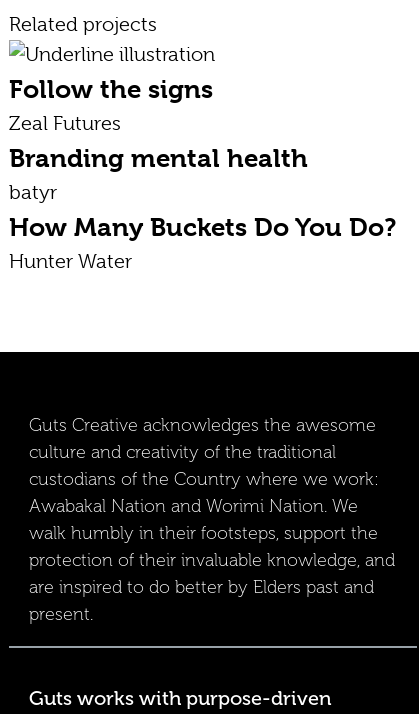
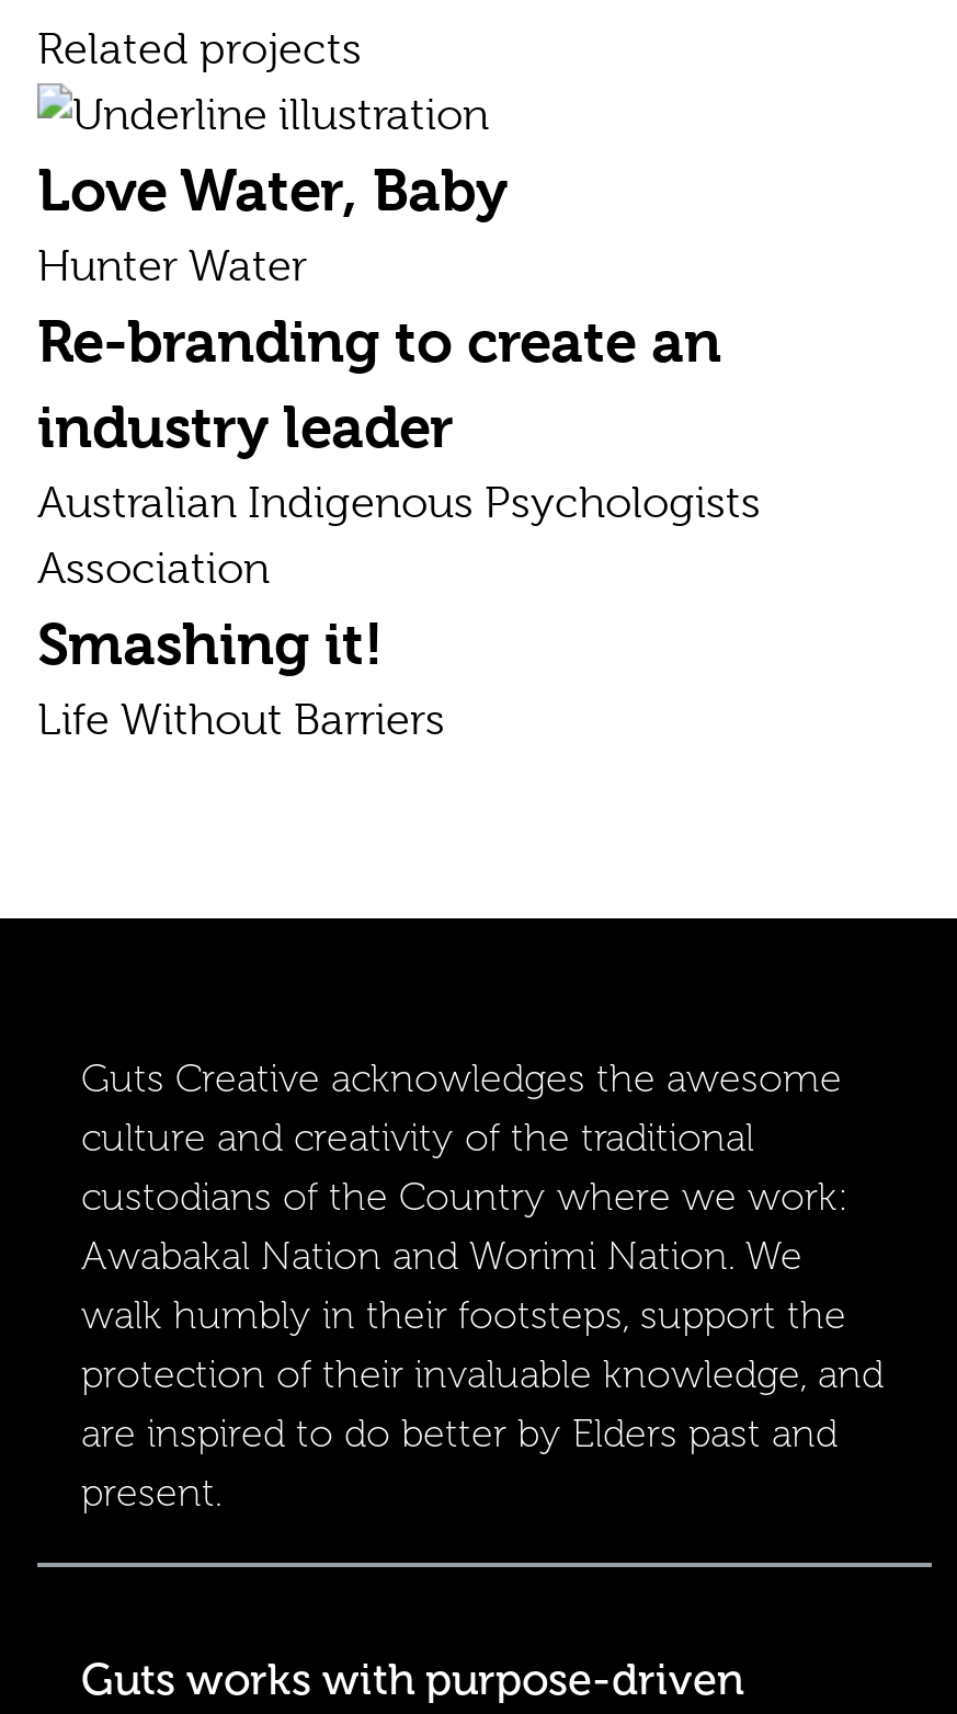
- Follow the signs
- Zeal Futures
- Branding mental health
- batyr
- How Many Buckets Do You Do?
+ Love Water, Baby

moved up: Hunter Water

+ Re-branding to create an
+ industry leader
+ Australian Indigenous Psychologists
+ Association
+ Smashing it!
+ Life Without Barriers
